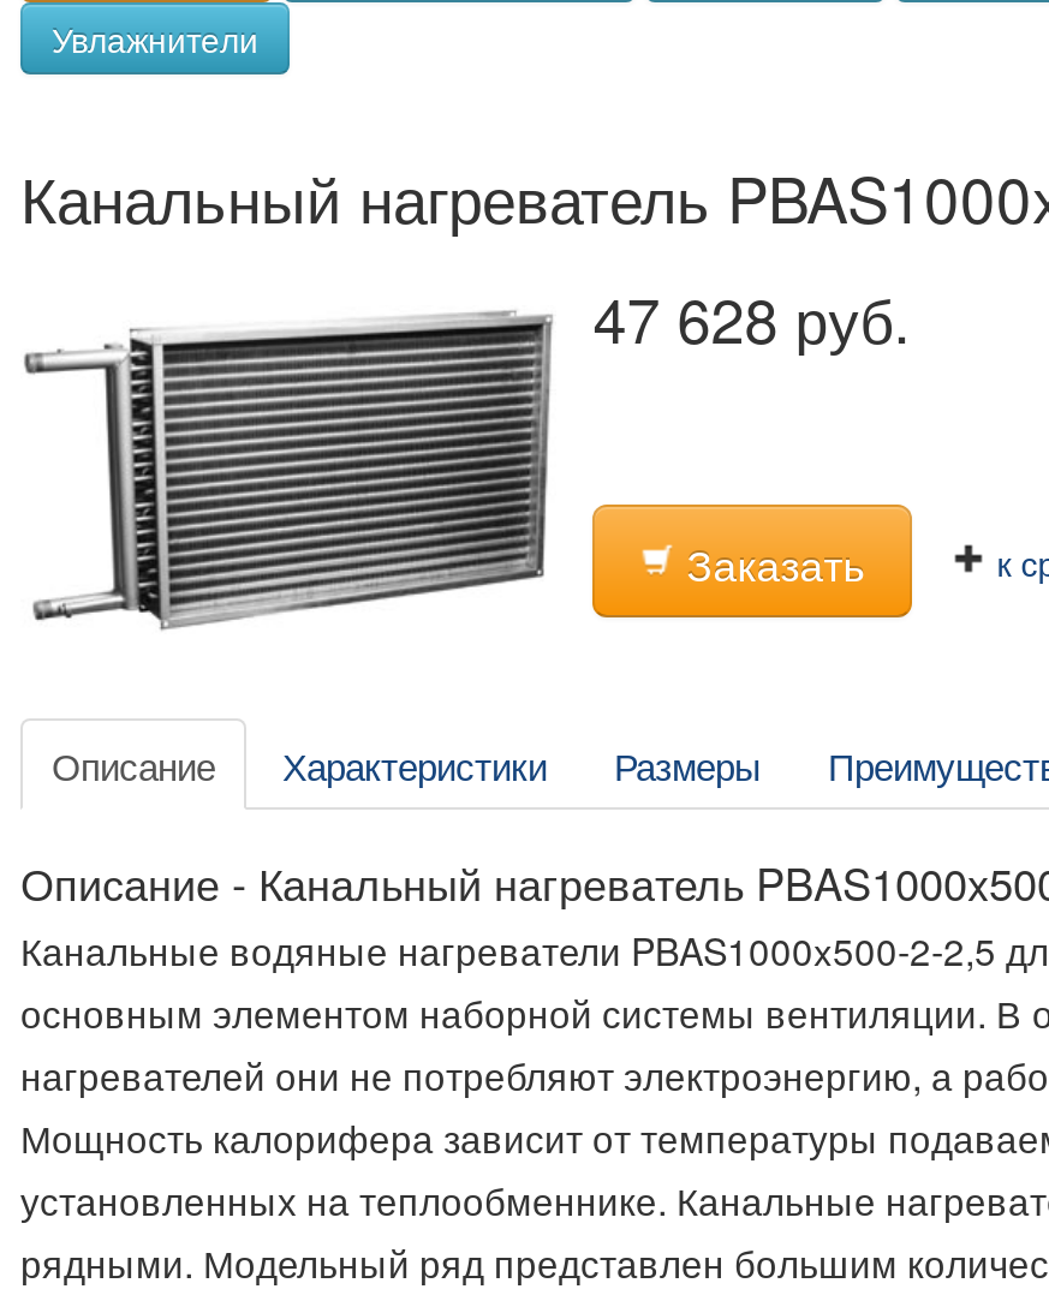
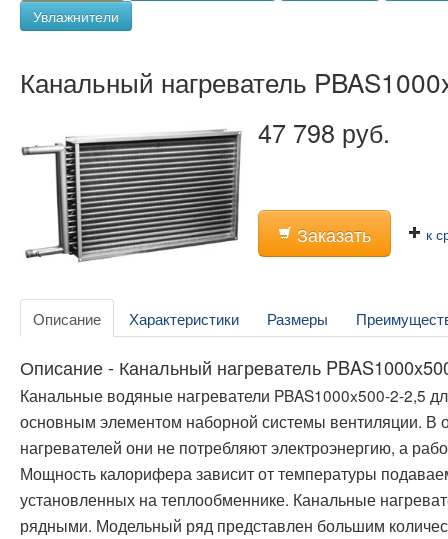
- 47 628 руб.
+ 47 798 руб.
